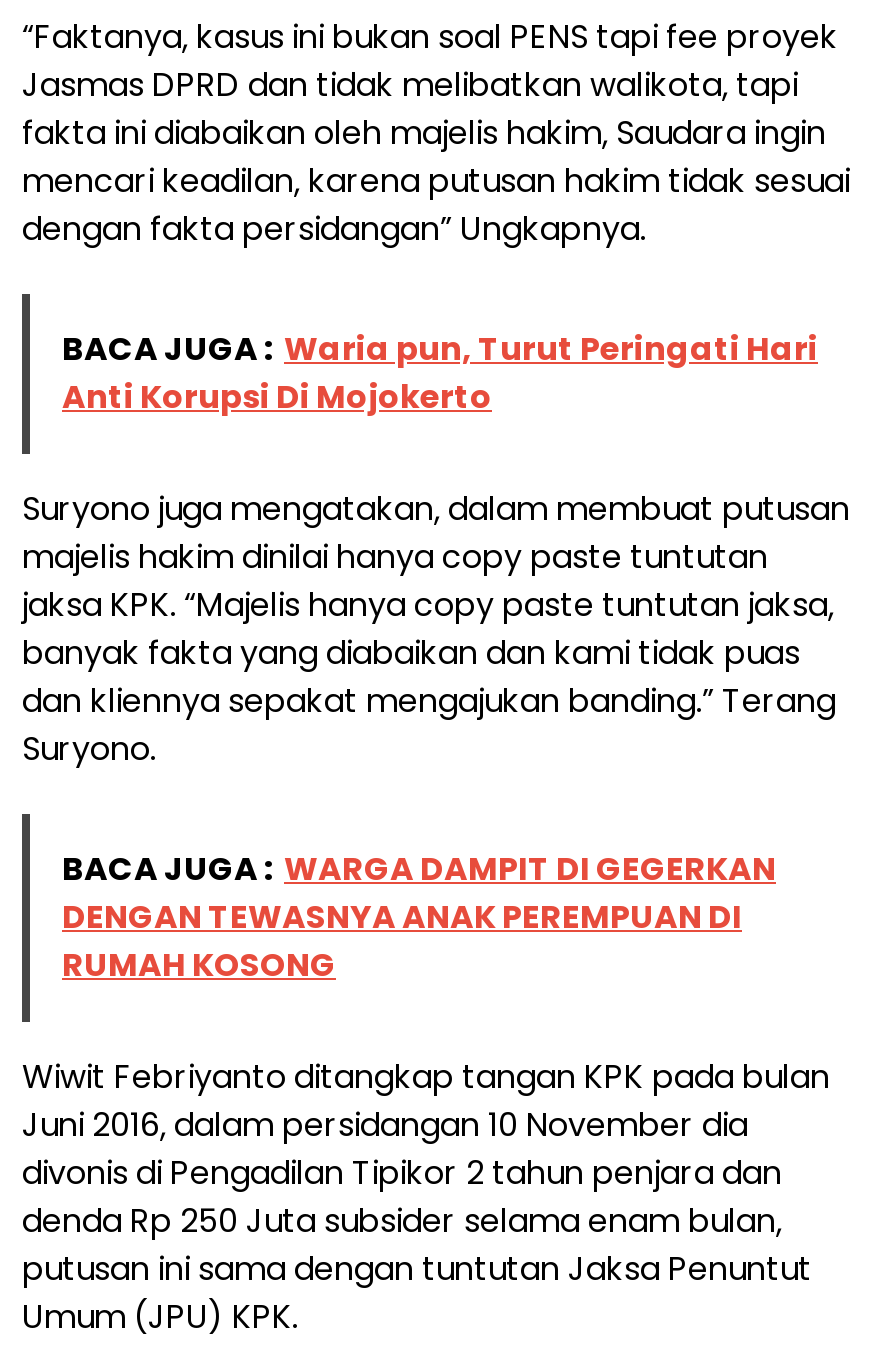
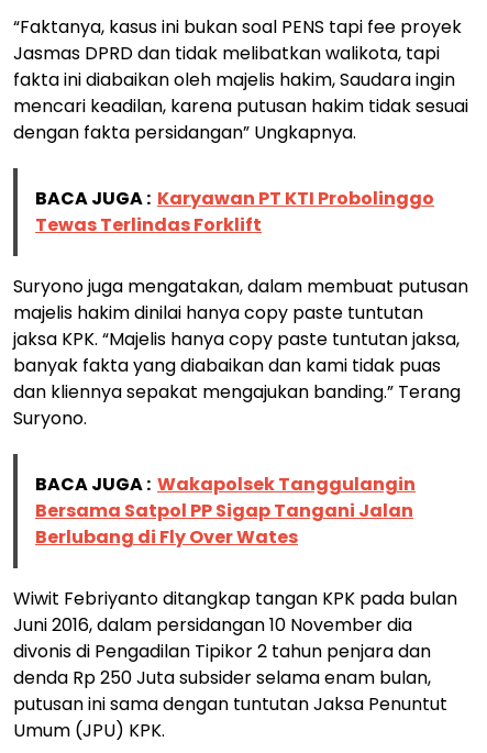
- BACA JUGA : Waria pun, Turut Peringati Hari
- Anti Korupsi Di Mojokerto
+ BACA JUGA : Karyawan PT KTI Probolinggo
+ Tewas Terlindas Forklift

- BACA JUGA : WARGA DAMPIT DI GEGERKAN
- DENGAN TEWASNYA ANAK PEREMPUAN DI
- RUMAH KOSONG
+ BACA JUGA : Wakapolsek Tanggulangin
+ Bersama Satpol PP Sigap Tangani Jalan
+ Berlubang di Fly Over Wates
